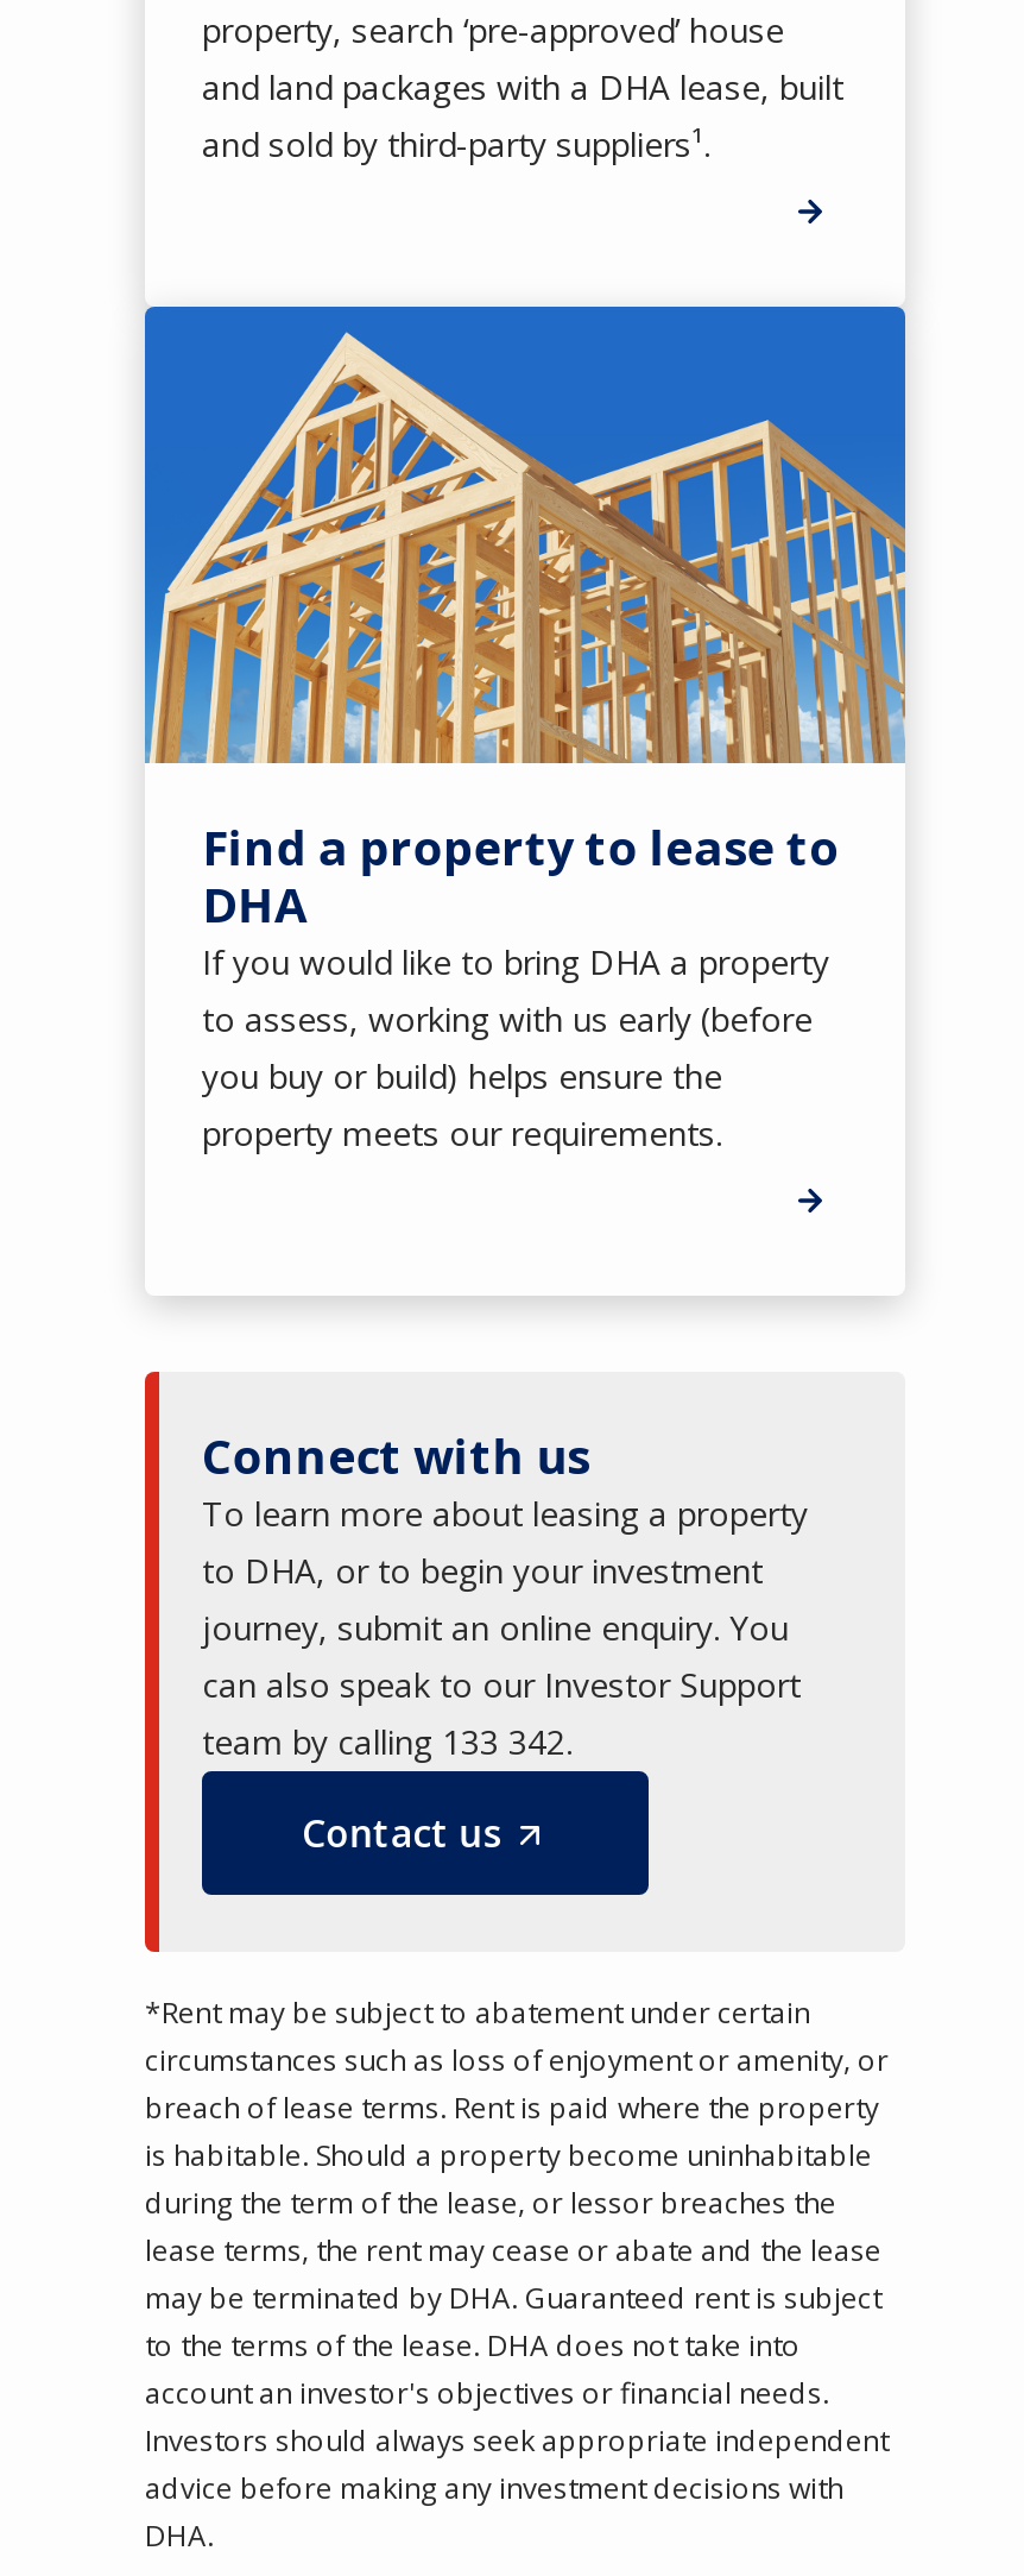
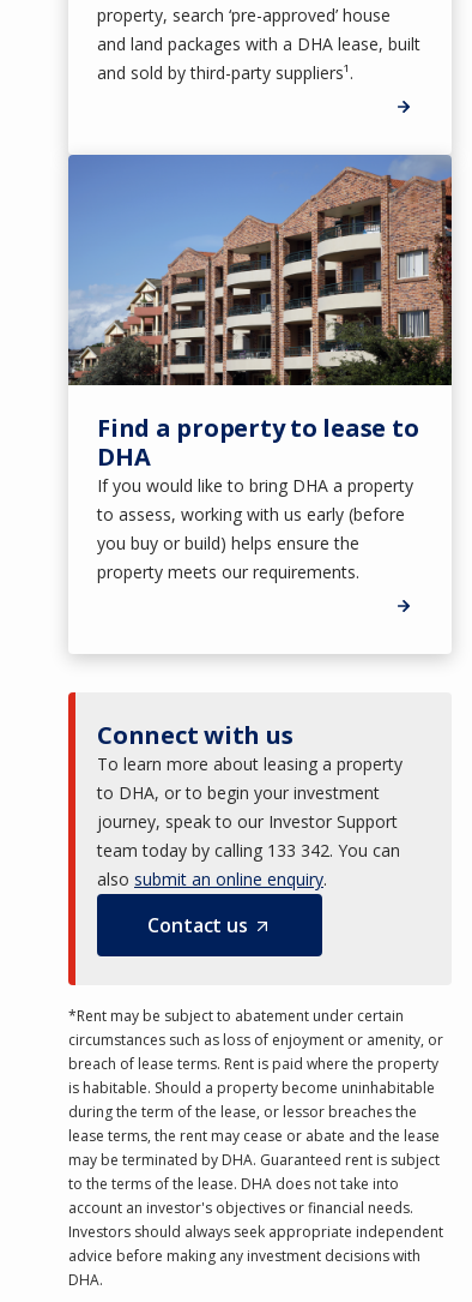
- [image]
+ [image]

- journey, submit an online enquiry. You
- can also speak to our Investor Support
- team by calling 133 342.
+ journey, speak to our Investor Support
+ team today by calling 133 342. You can
+ also submit an online enquiry.
